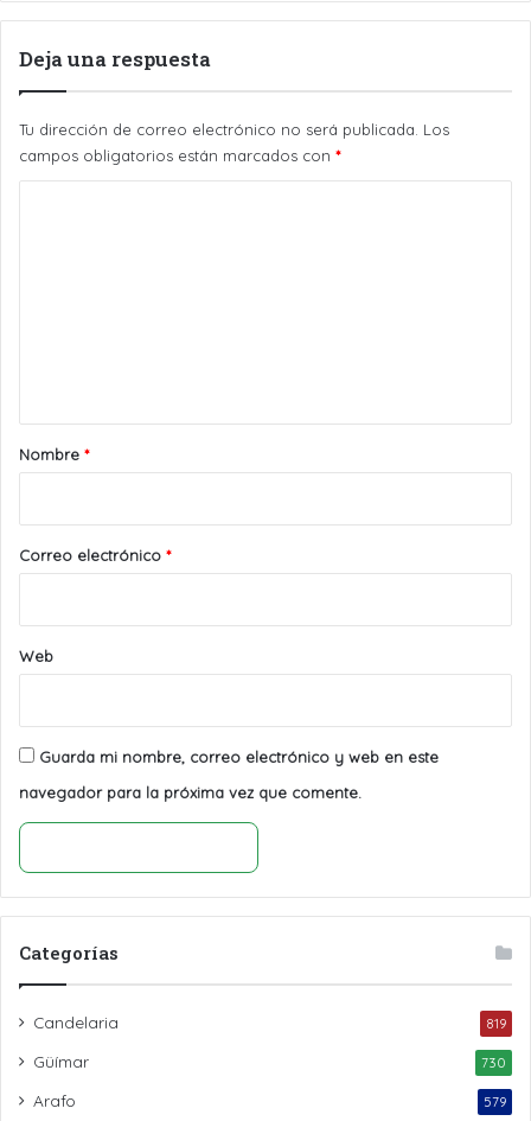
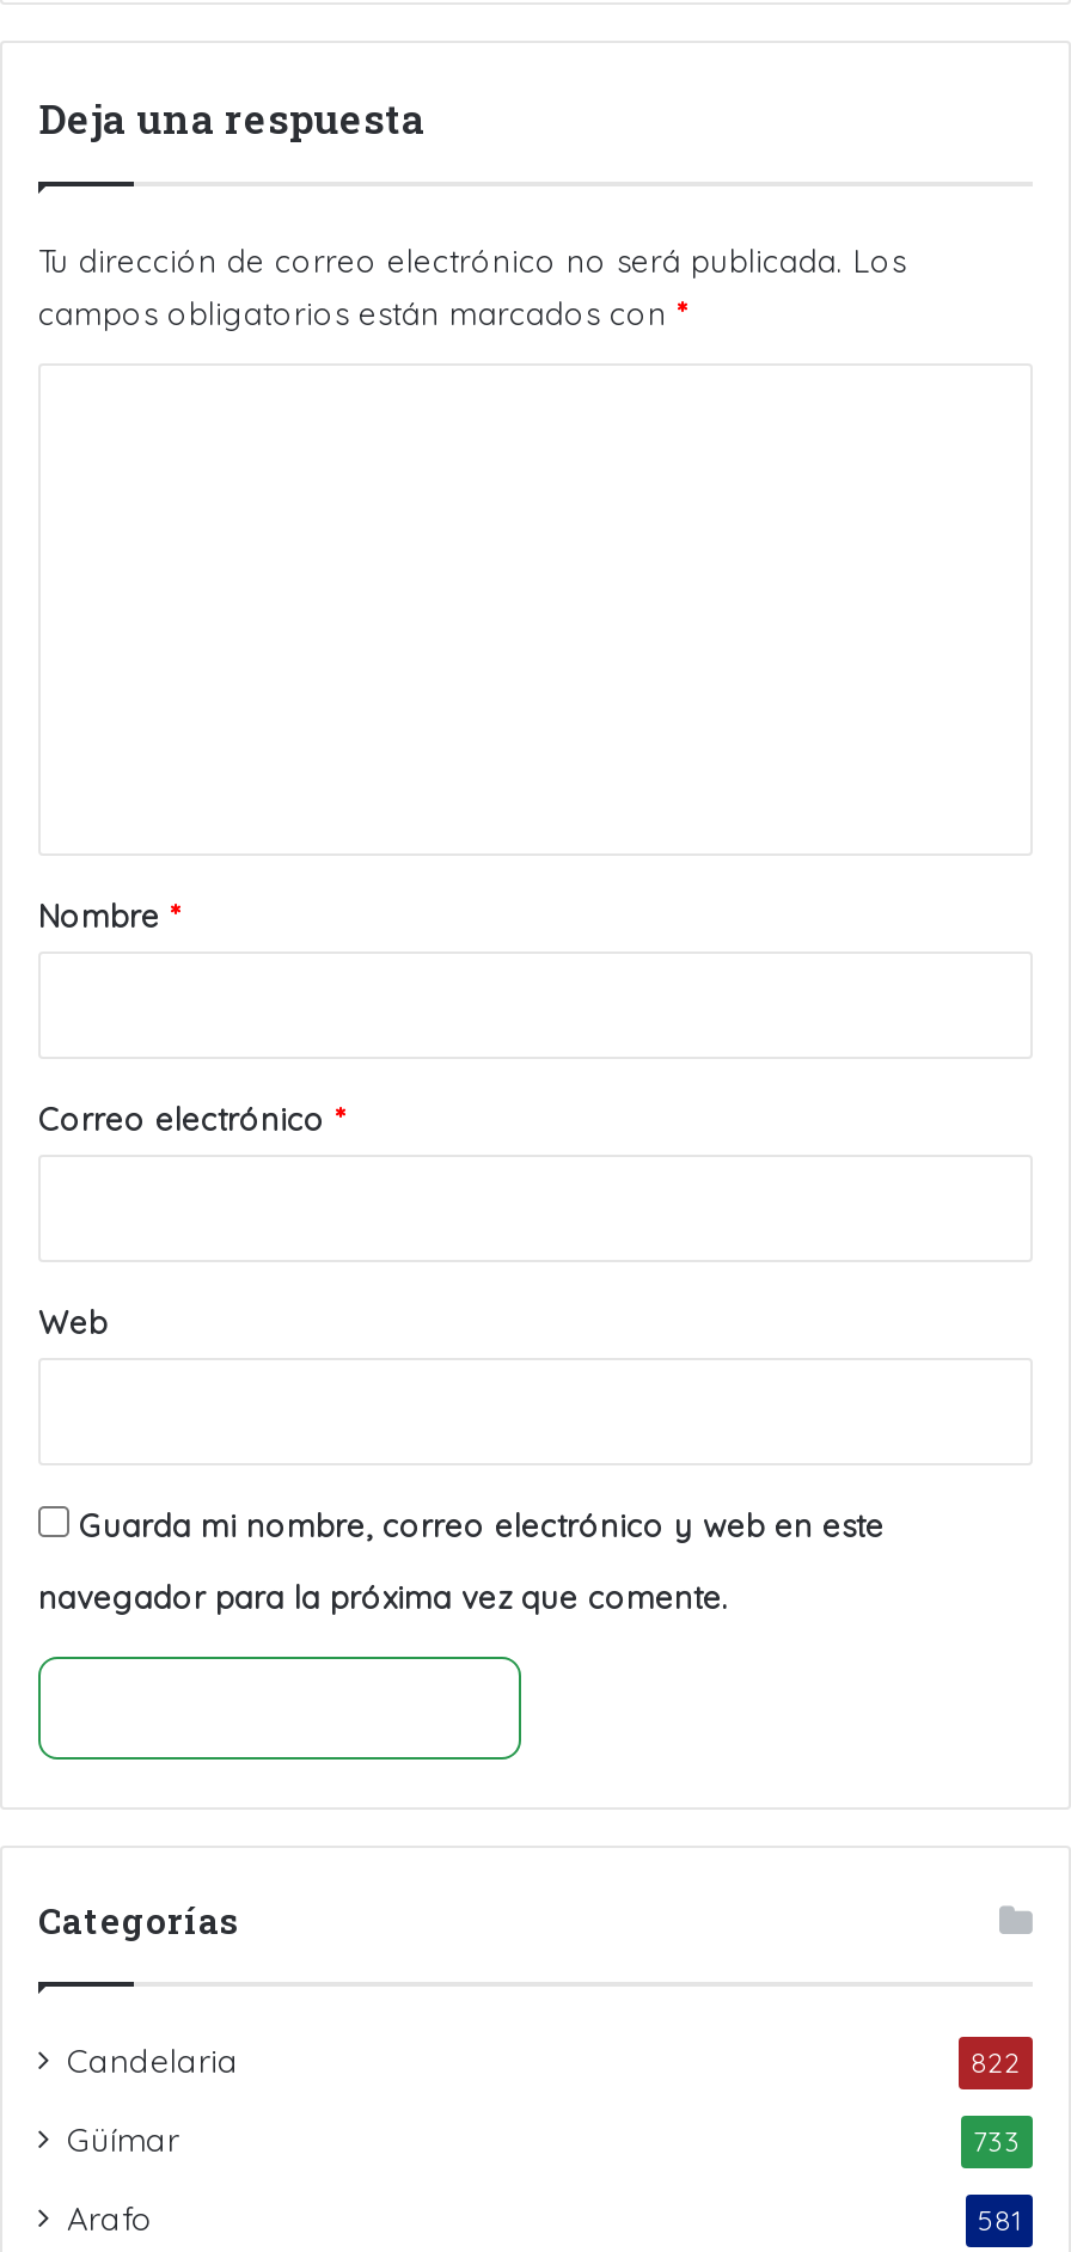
- 819
+ 822

- 730
+ 733

- 579
+ 581
